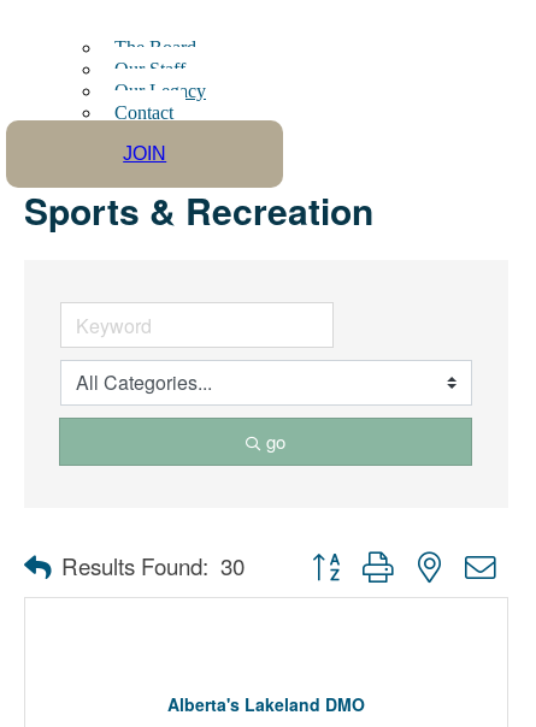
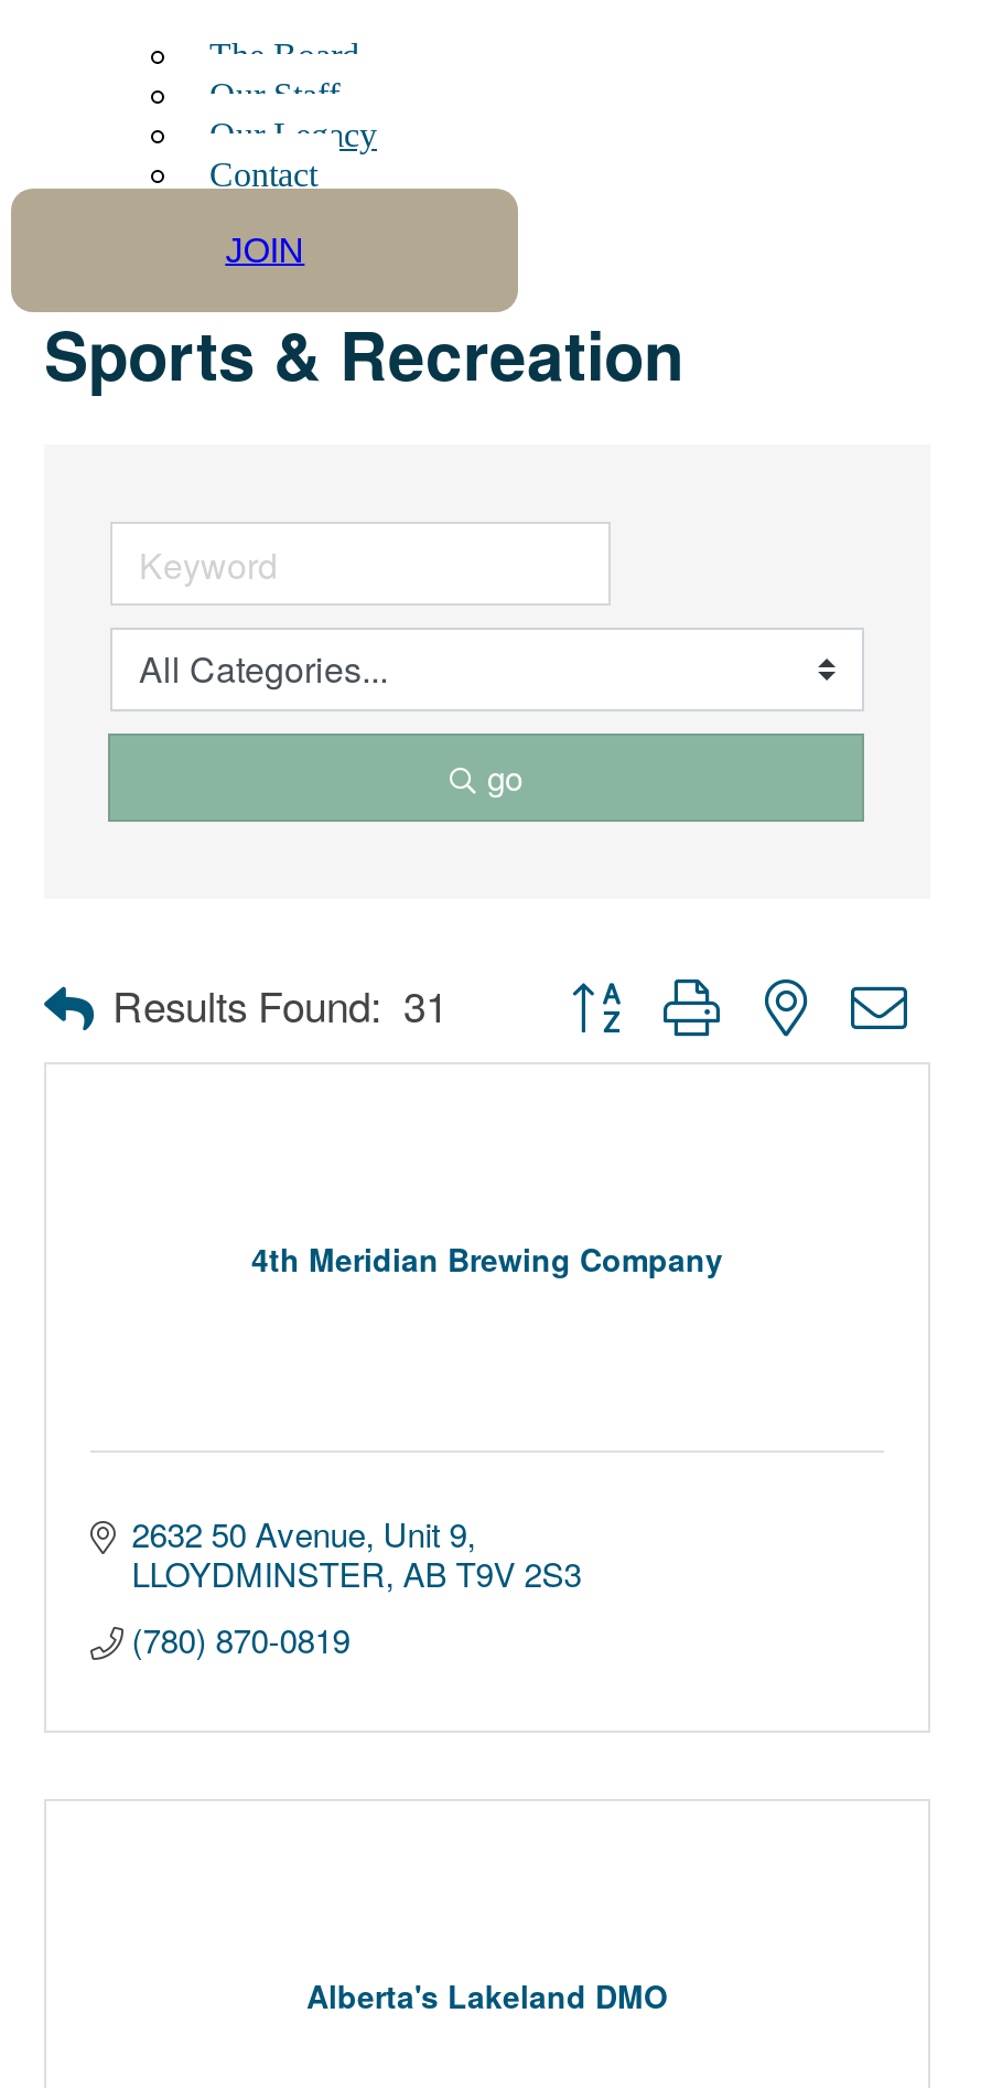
- Results Found: 30
+ Results Found: 31

+ 2632 50 Avenue Unit 9
+ LLOYDMINSTER AB T9V 2S3
+ (780) 870-0819

+ 4th Meridian Brewing Company
